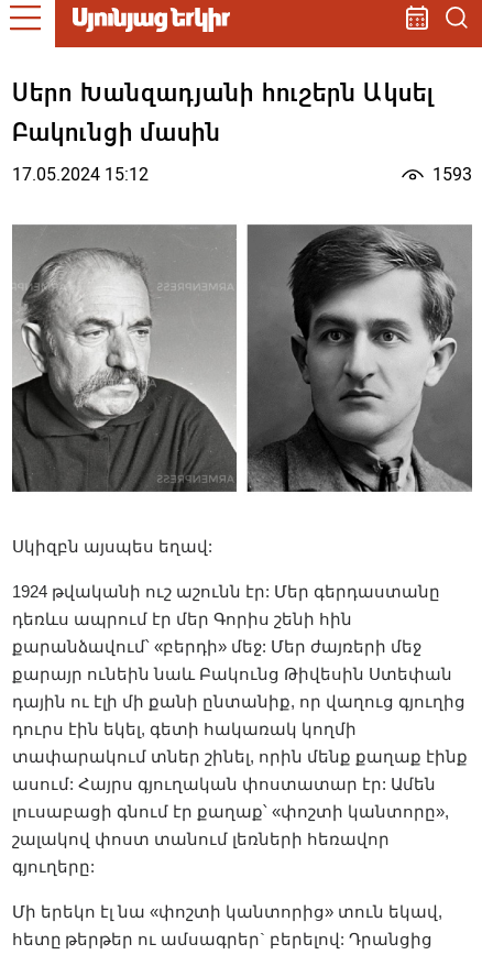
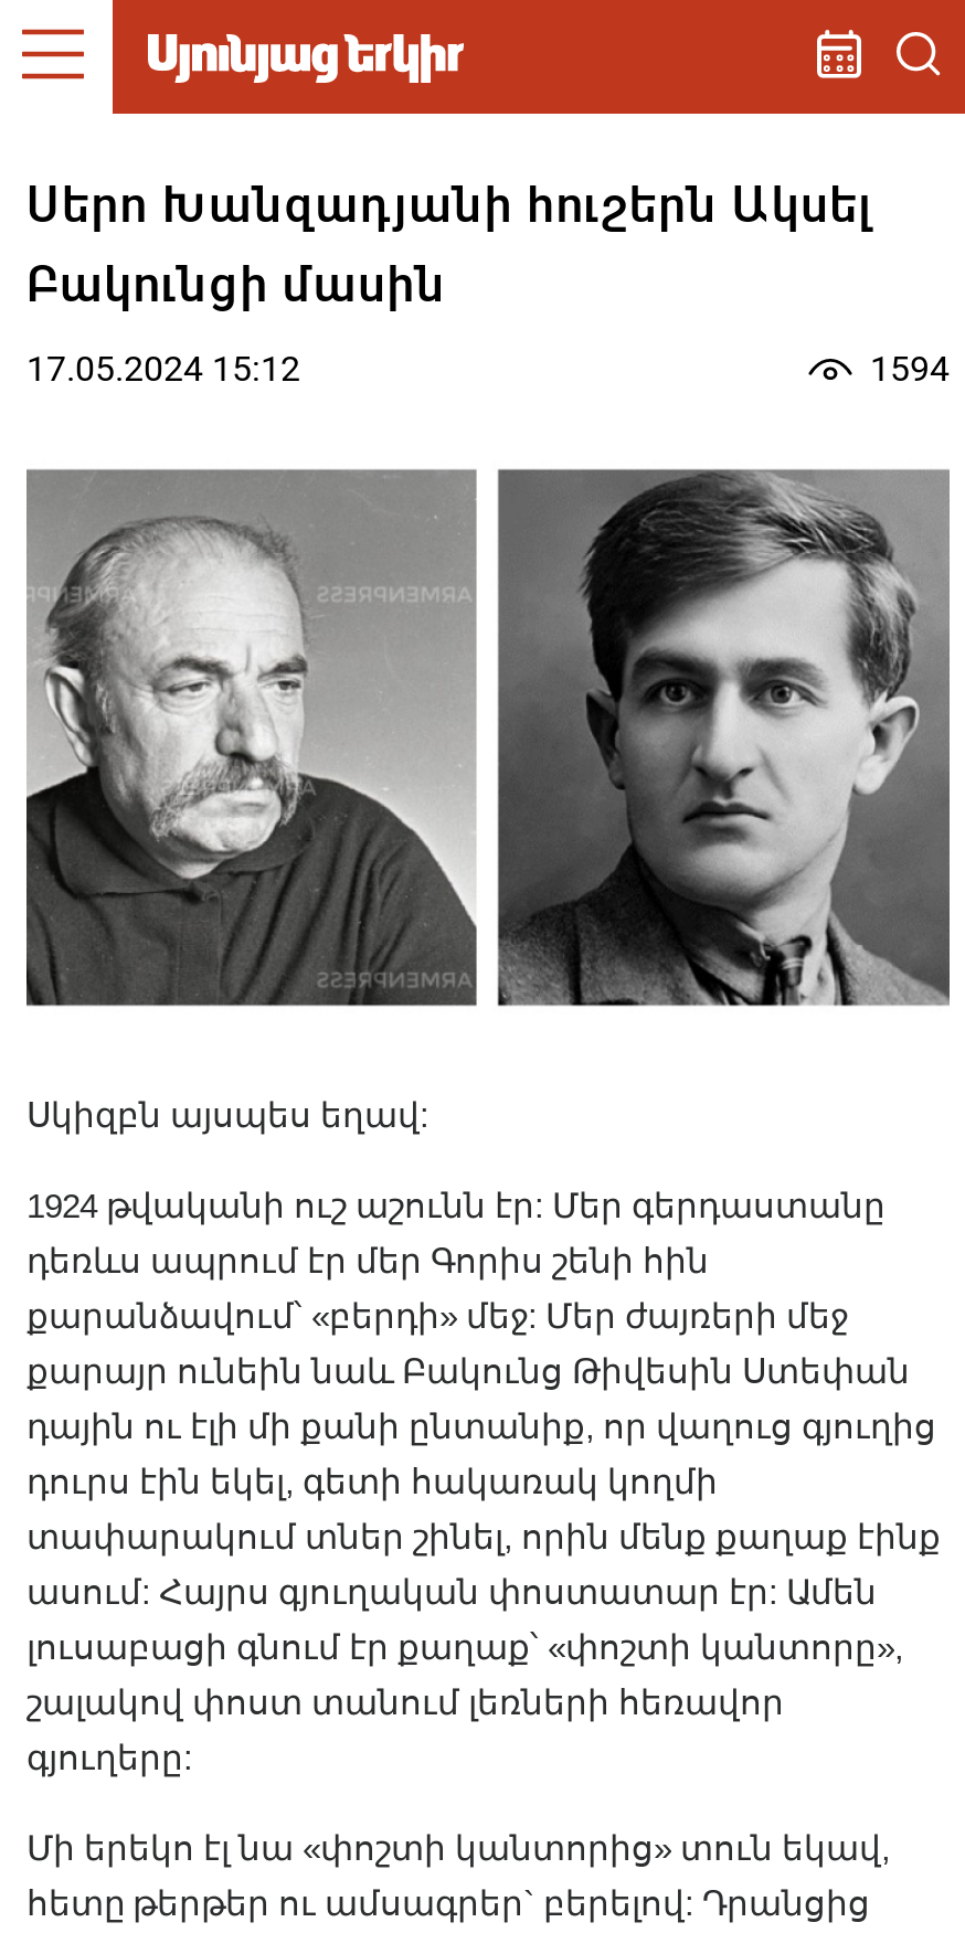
- 1593
+ 1594
